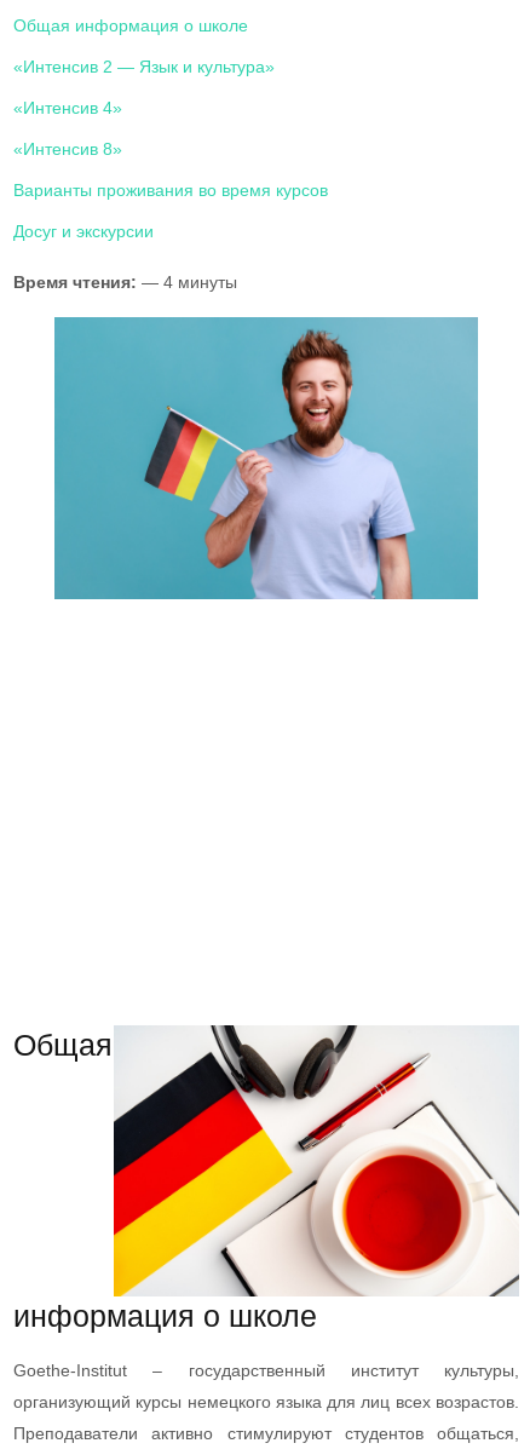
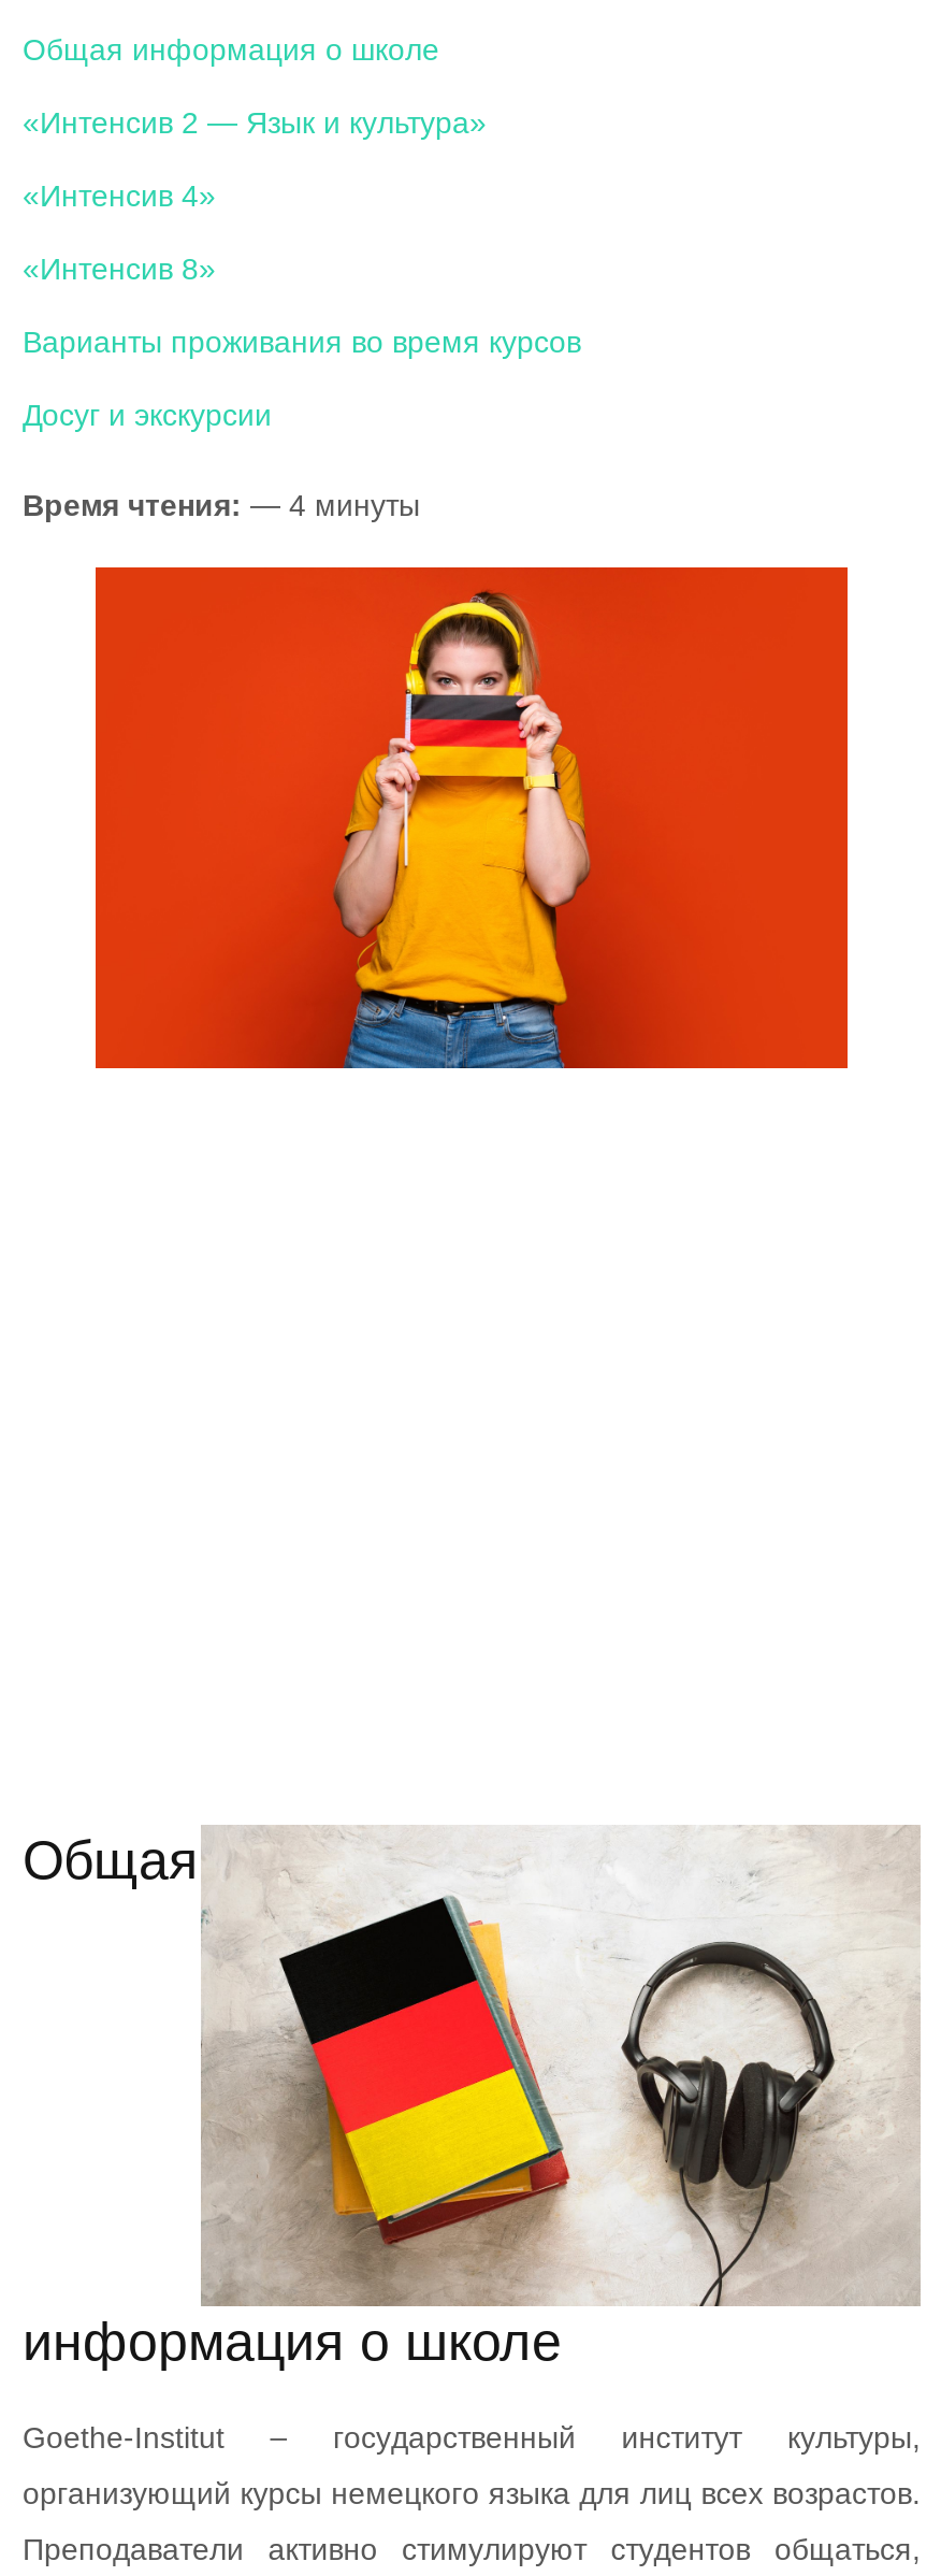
- [image]
+ [image]

- [image]
+ [image]
